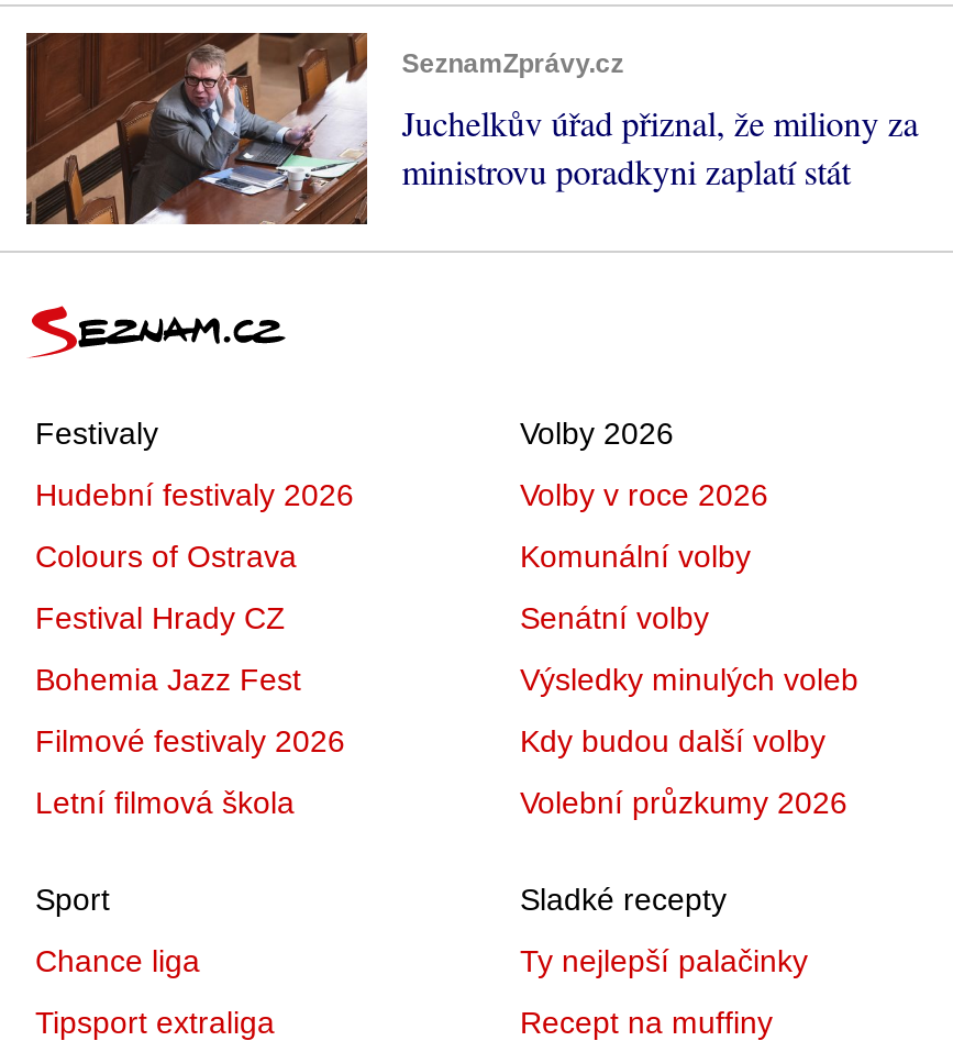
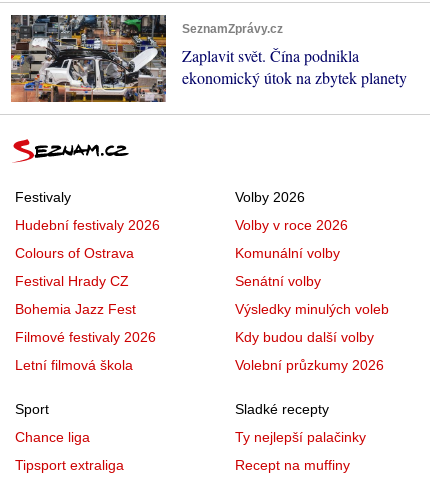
- [image]
- Juchelkův úřad přiznal, že miliony za
- ministrovu poradkyni zaplatí stát
+ [image]
+ Zaplavit svět. Čína podnikla
+ ekonomický útok na zbytek planety
